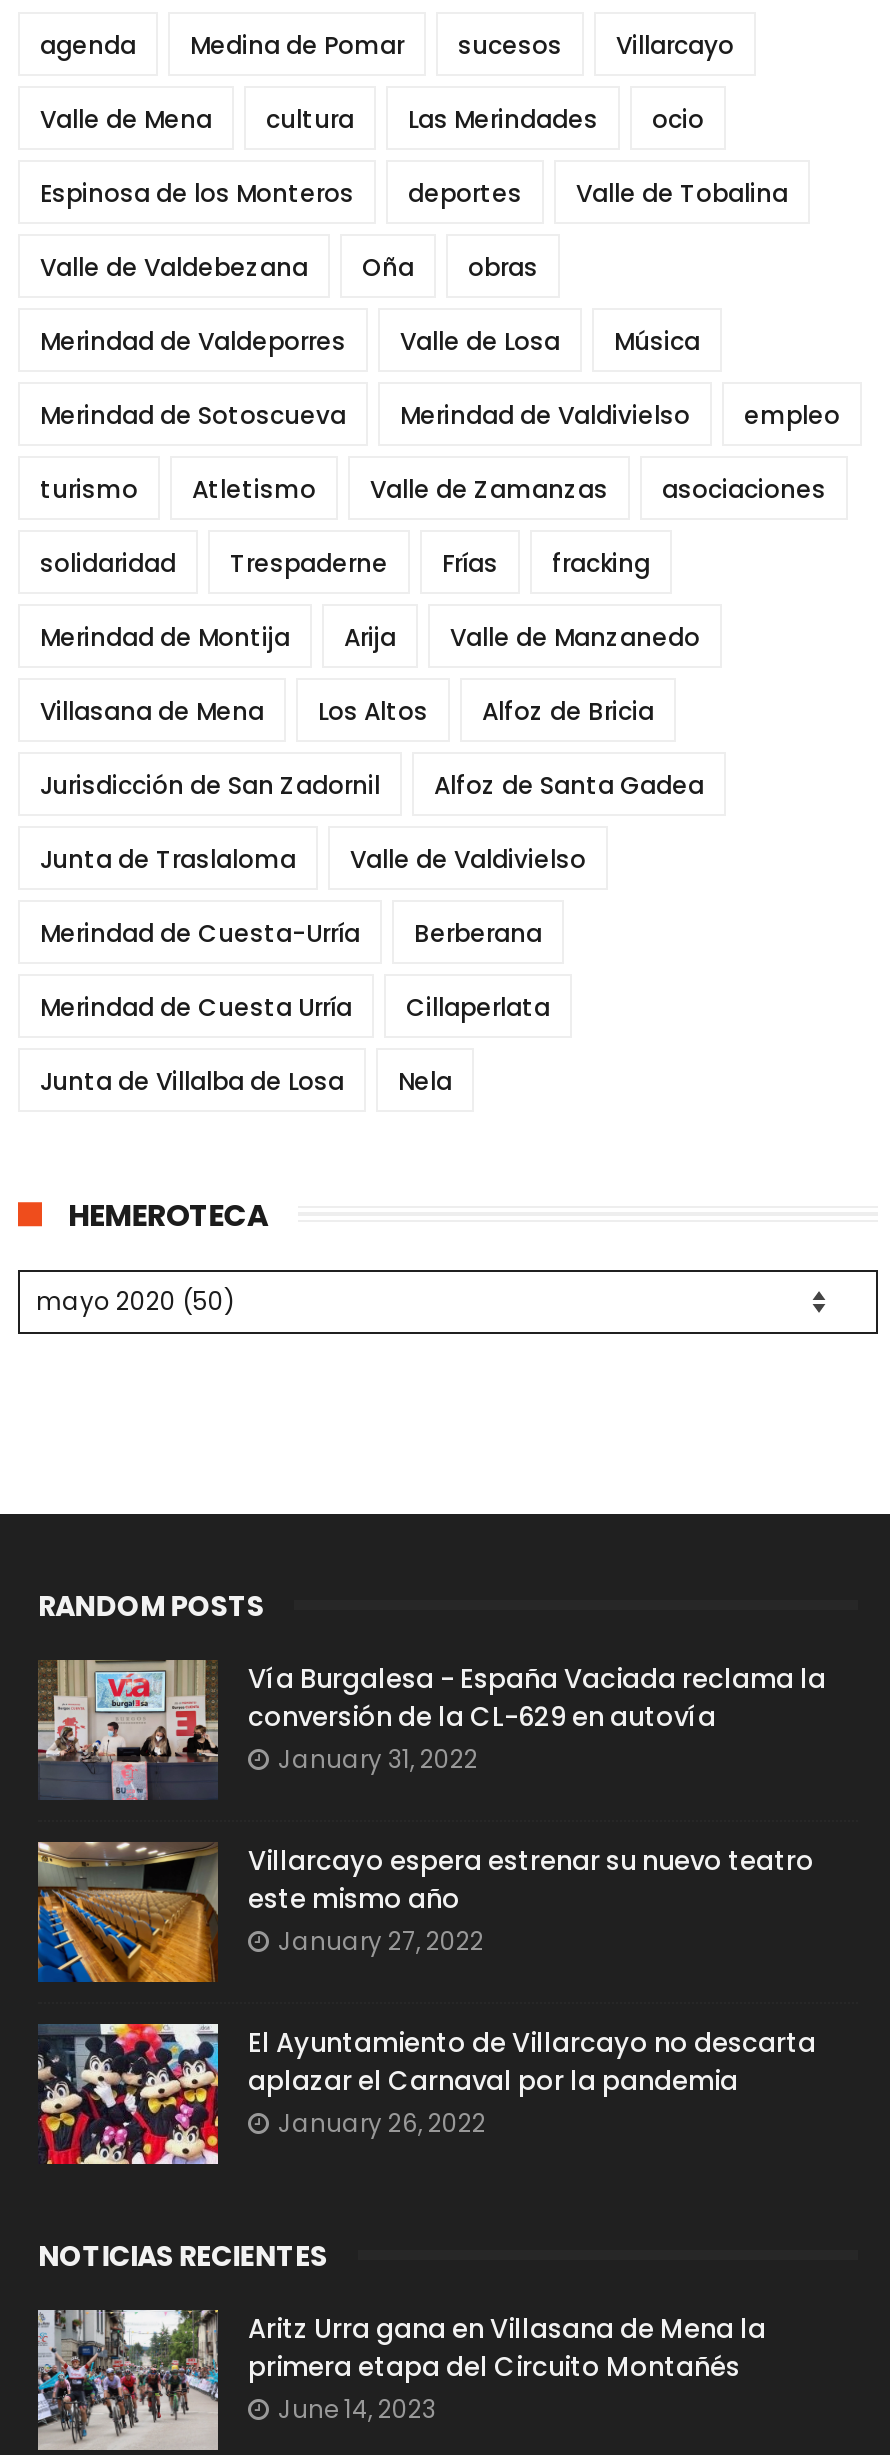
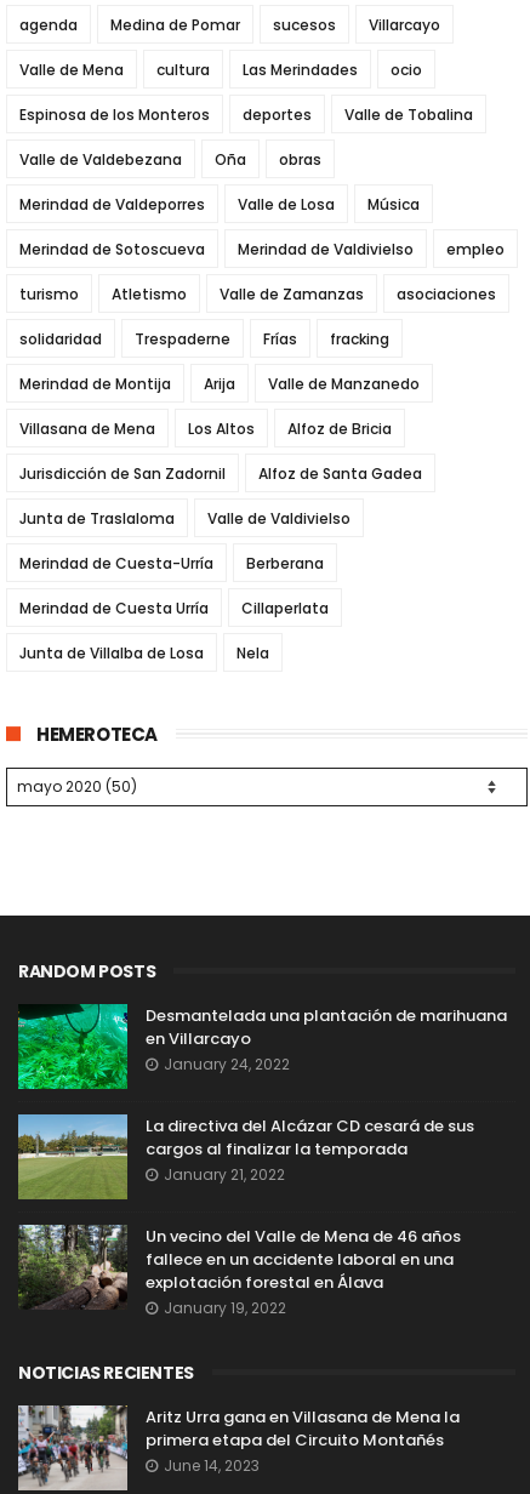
- [image]
- Vía Burgalesa - España Vaciada reclama la
- conversión de la CL-629 en autovía
- January 31, 2022
+ [image]
+ Desmantelada una plantación de marihuana
+ en Villarcayo
+ January 24, 2022

- [image]
- Villarcayo espera estrenar su nuevo teatro
- este mismo año
- January 27, 2022
+ [image]
+ La directiva del Alcázar CD cesará de sus
+ cargos al finalizar la temporada
+ January 21, 2022

- [image]
- El Ayuntamiento de Villarcayo no descarta
- aplazar el Carnaval por la pandemia
- January 26, 2022
+ [image]
+ Un vecino del Valle de Mena de 46 años
+ fallece en un accidente laboral en una
+ explotación forestal en Álava
+ January 19, 2022
